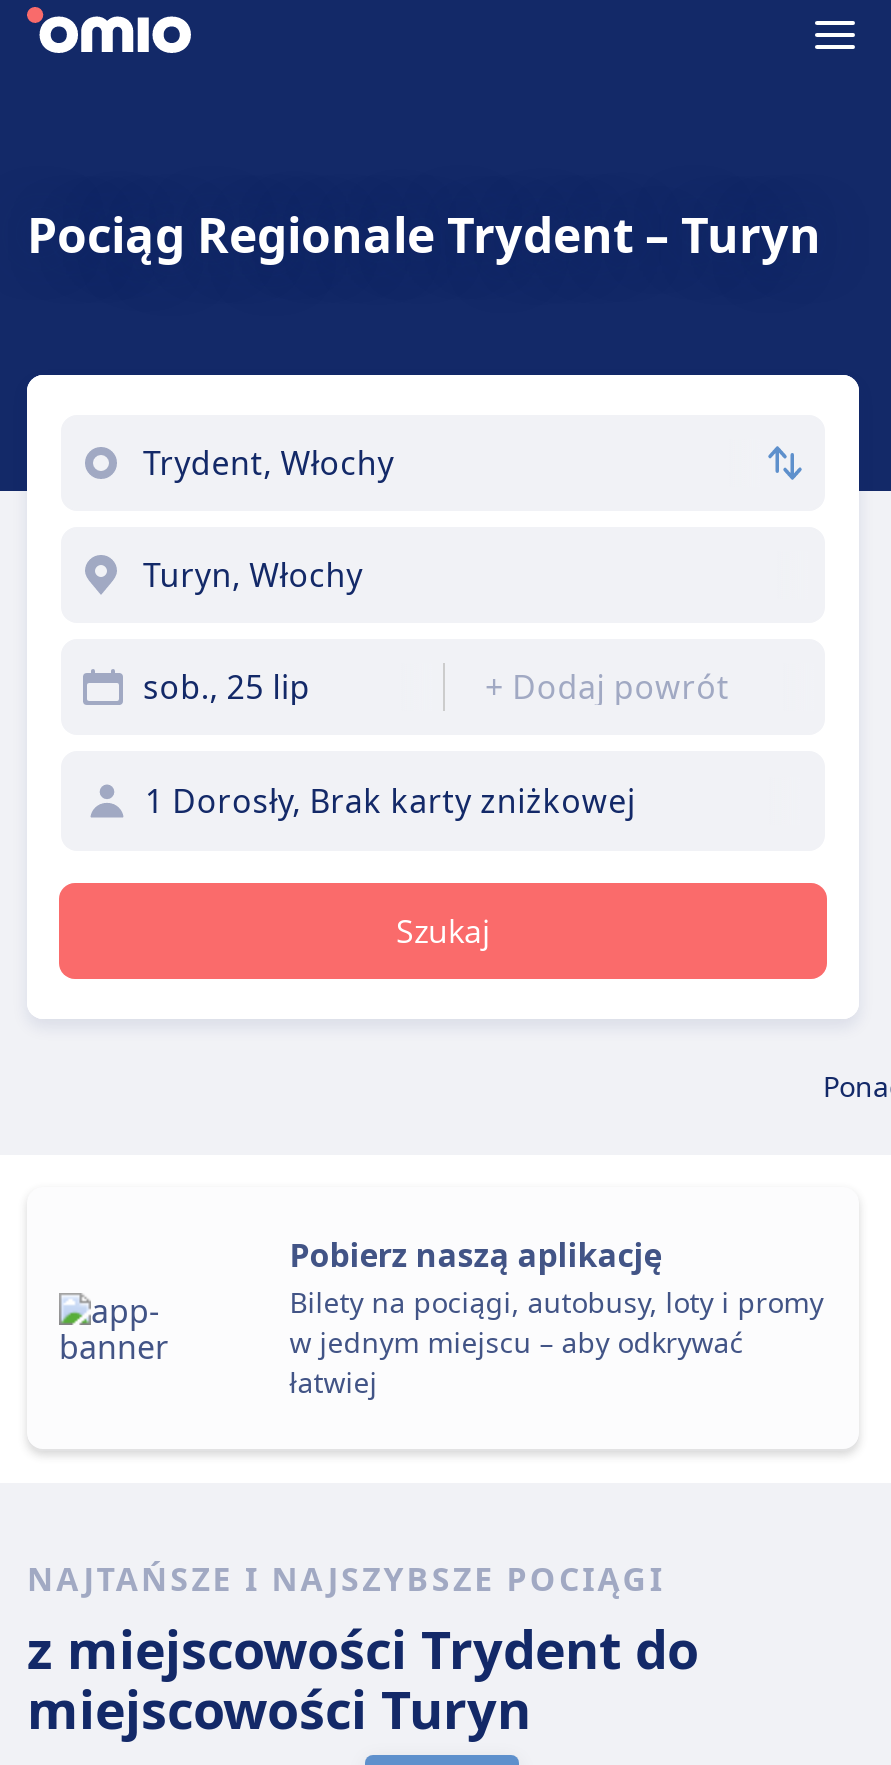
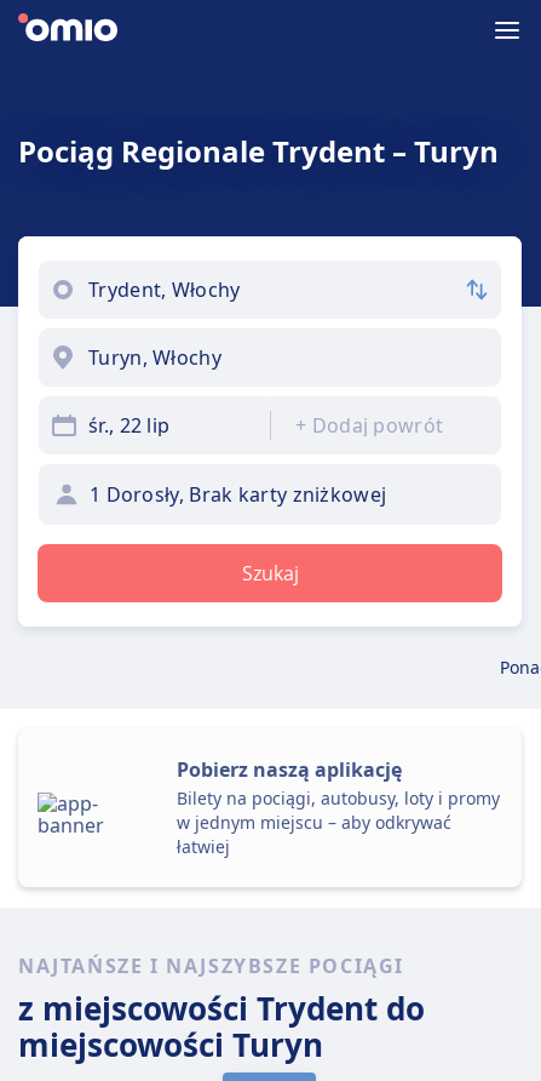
- sob., 25 lip
+ śr., 22 lip
